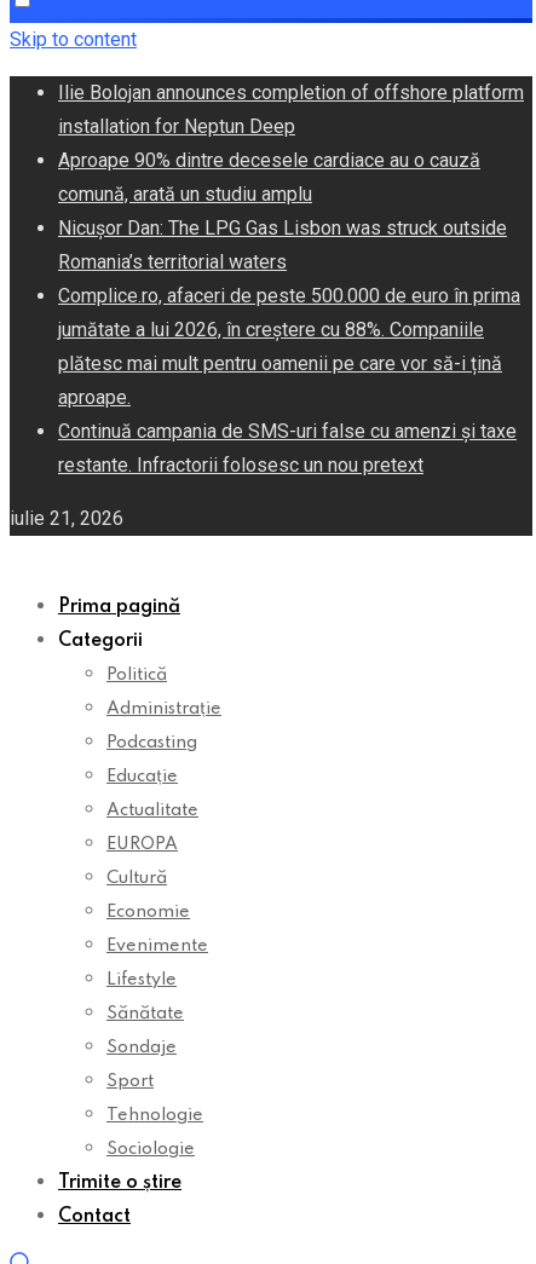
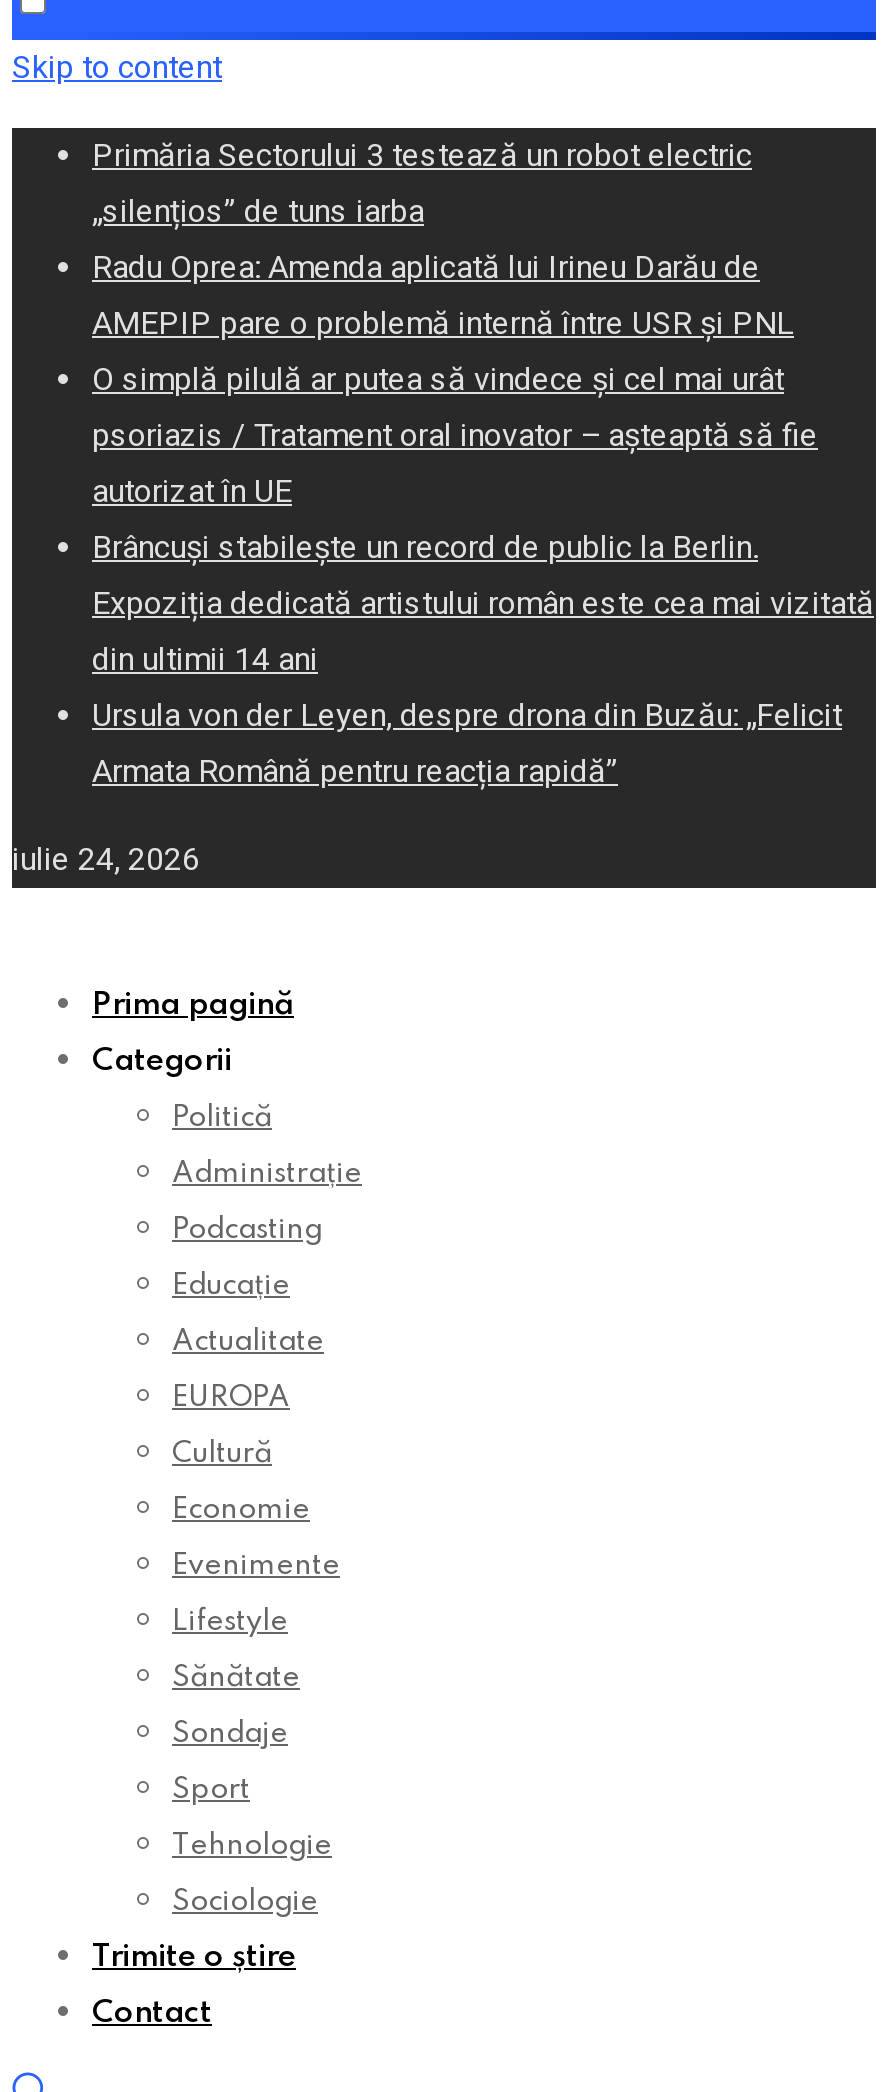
- Ilie Bolojan announces completion of offshore platform
+ Primăria Sectorului 3 testează un robot electric

- installation for Neptun Deep
+ „silențios” de tuns iarba

- Aproape 90% dintre decesele cardiace au o cauză
+ Radu Oprea: Amenda aplicată lui Irineu Darău de

- comună, arată un studiu amplu
+ AMEPIP pare o problemă internă între USR și PNL

- Nicușor Dan: The LPG Gas Lisbon was struck outside
+ O simplă pilulă ar putea să vindece și cel mai urât

- Romania’s territorial waters
+ psoriazis / Tratament oral inovator – așteaptă să fie

- Complice.ro, afaceri de peste 500.000 de euro în prima
+ autorizat în UE

- jumătate a lui 2026, în creștere cu 88%. Companiile
+ Brâncuși stabilește un record de public la Berlin.

- plătesc mai mult pentru oamenii pe care vor să-i țină
+ Expoziția dedicată artistului român este cea mai vizitată

- aproape.
+ din ultimii 14 ani

- Continuă campania de SMS-uri false cu amenzi și taxe
+ Ursula von der Leyen, despre drona din Buzău: „Felicit

- restante. Infractorii folosesc un nou pretext
+ Armata Română pentru reacția rapidă”

- iulie 21, 2026
+ iulie 24, 2026
